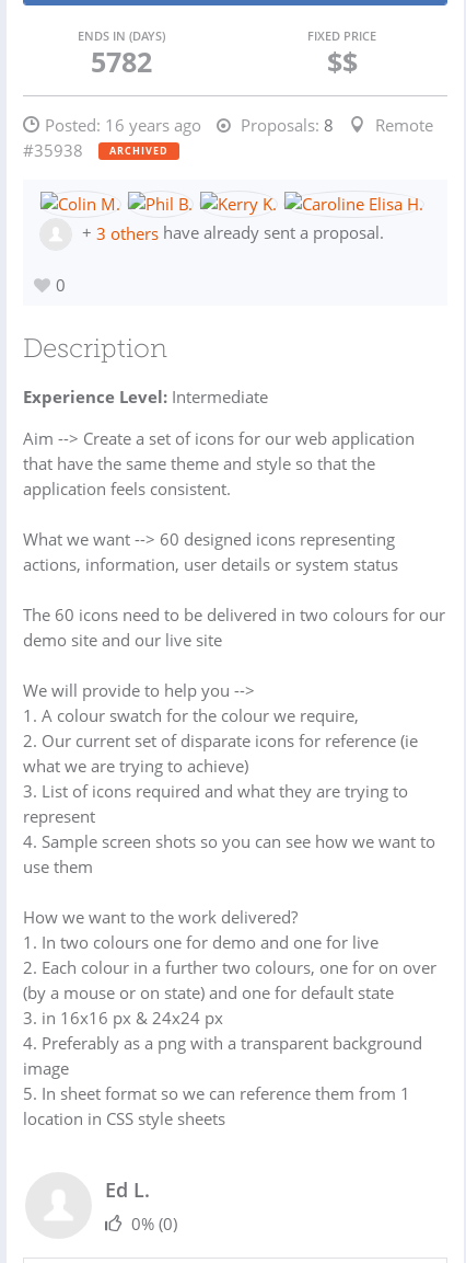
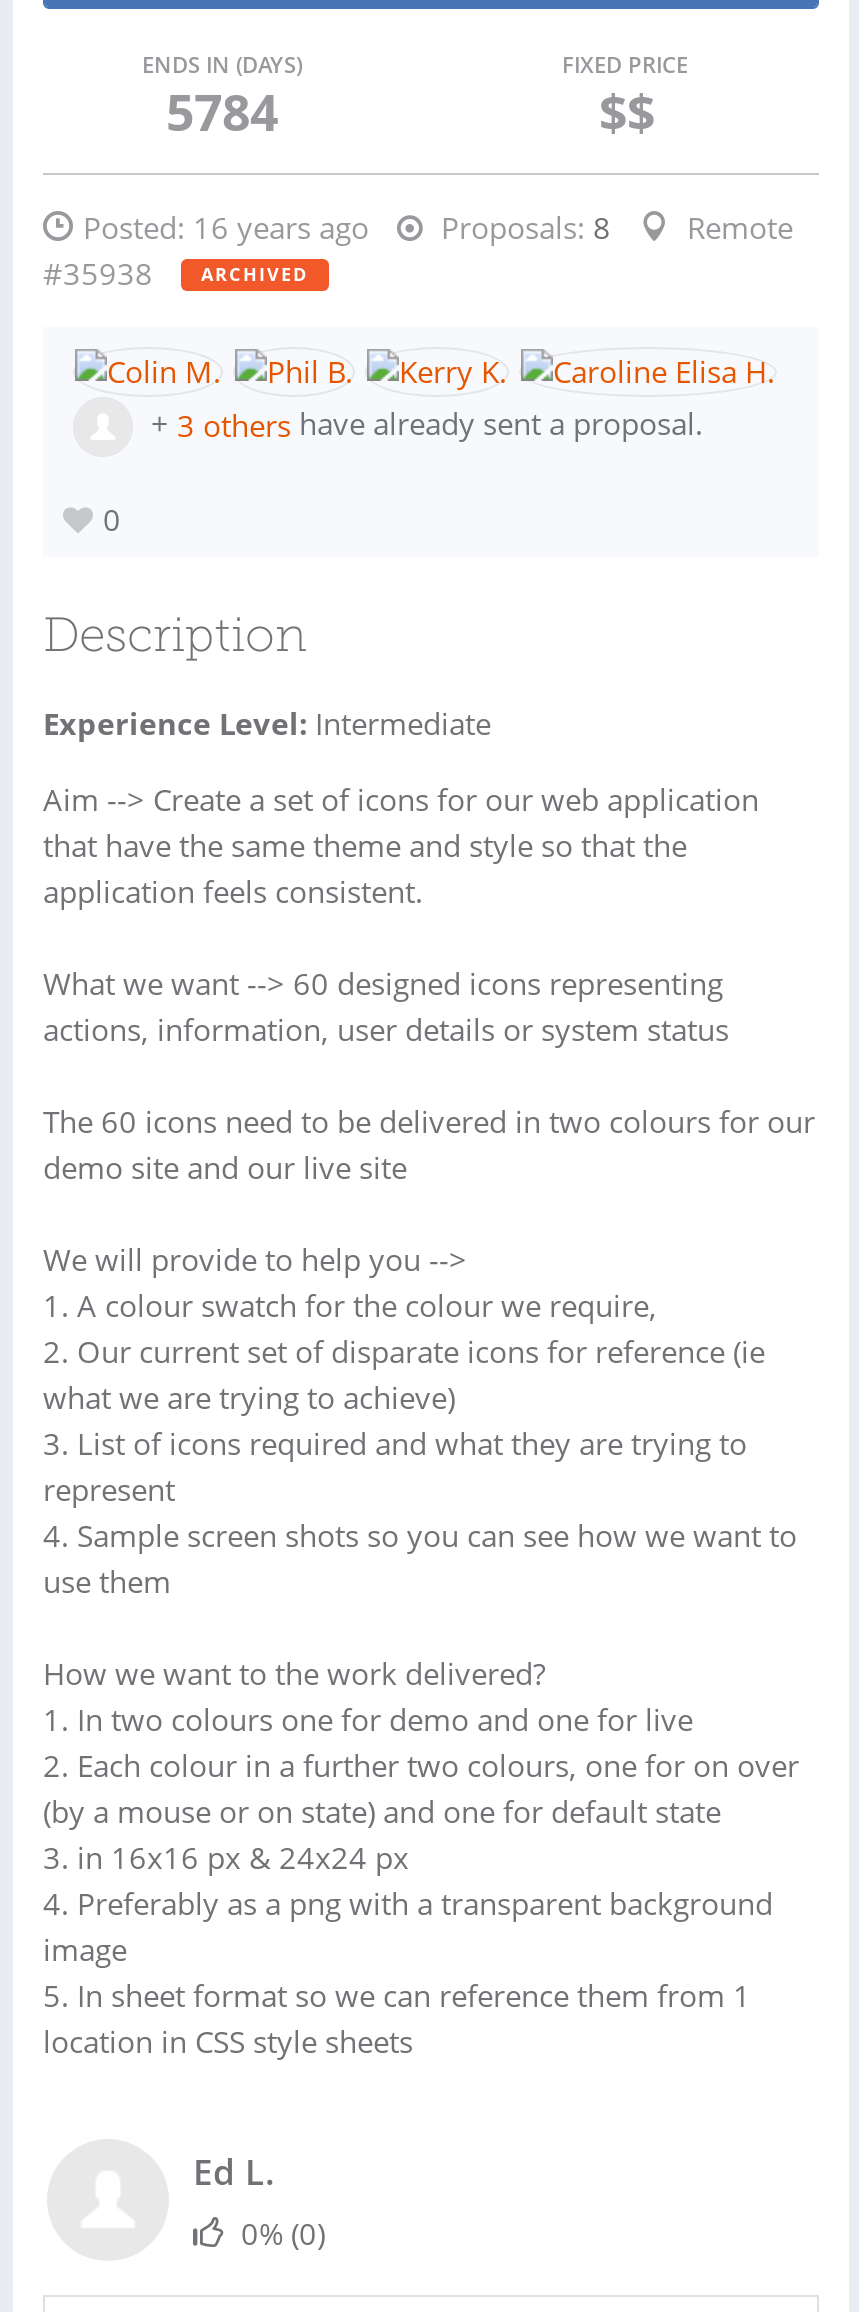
- 5782
+ 5784
